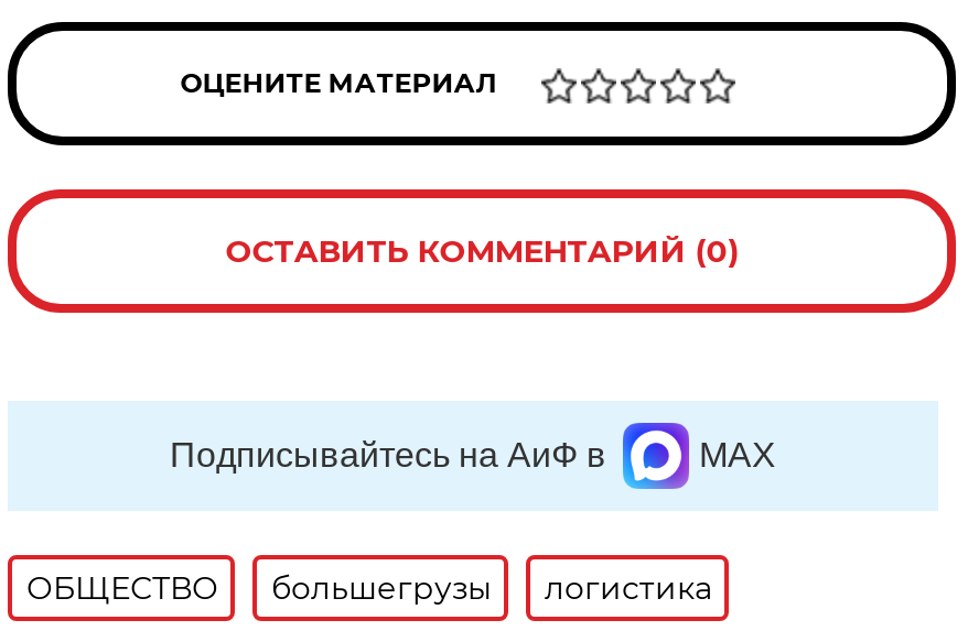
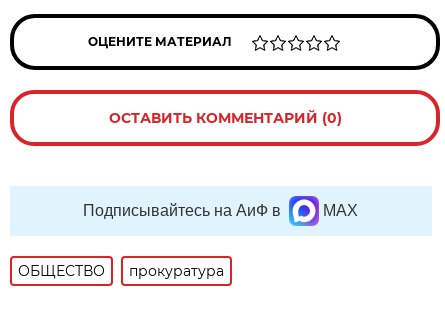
- большегрузы
- логистика
+ прокуратура
